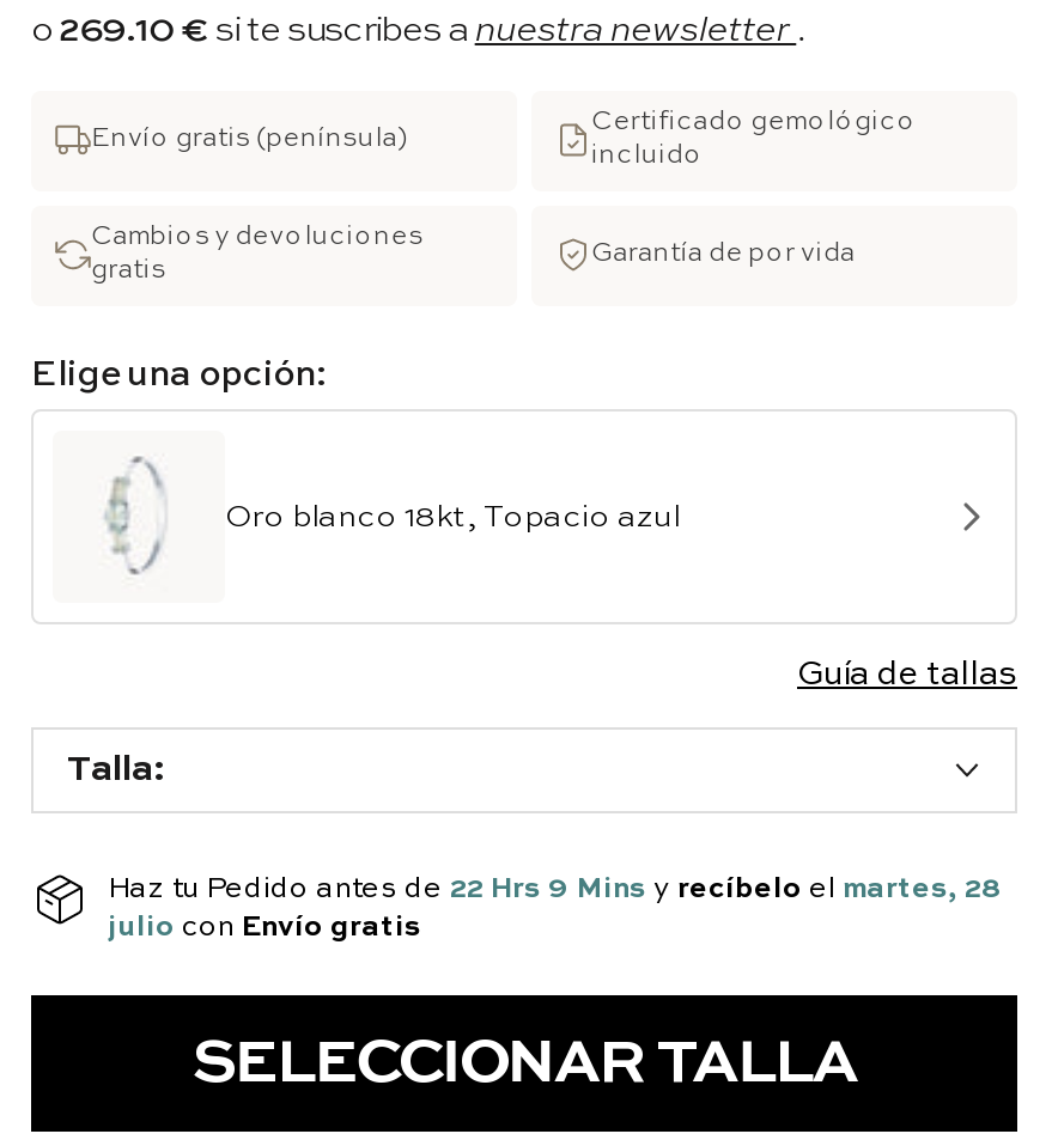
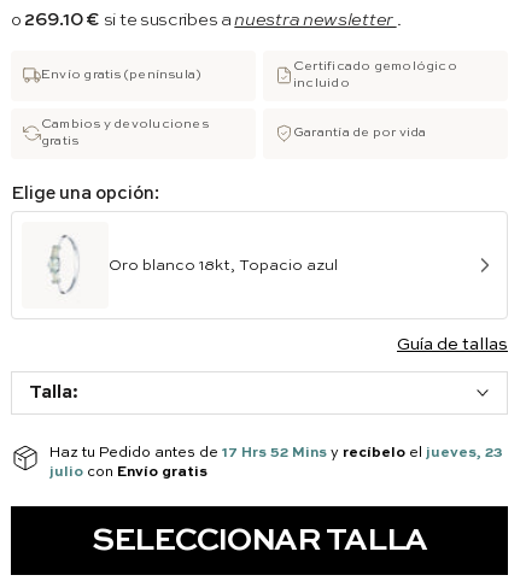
- Haz tu Pedido antes de 22 Hrs 9 Mins y recíbelo el martes, 28
+ Haz tu Pedido antes de 17 Hrs 52 Mins y recíbelo el jueves, 23
